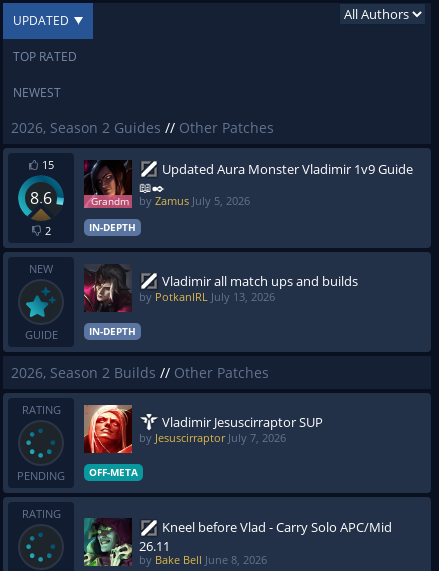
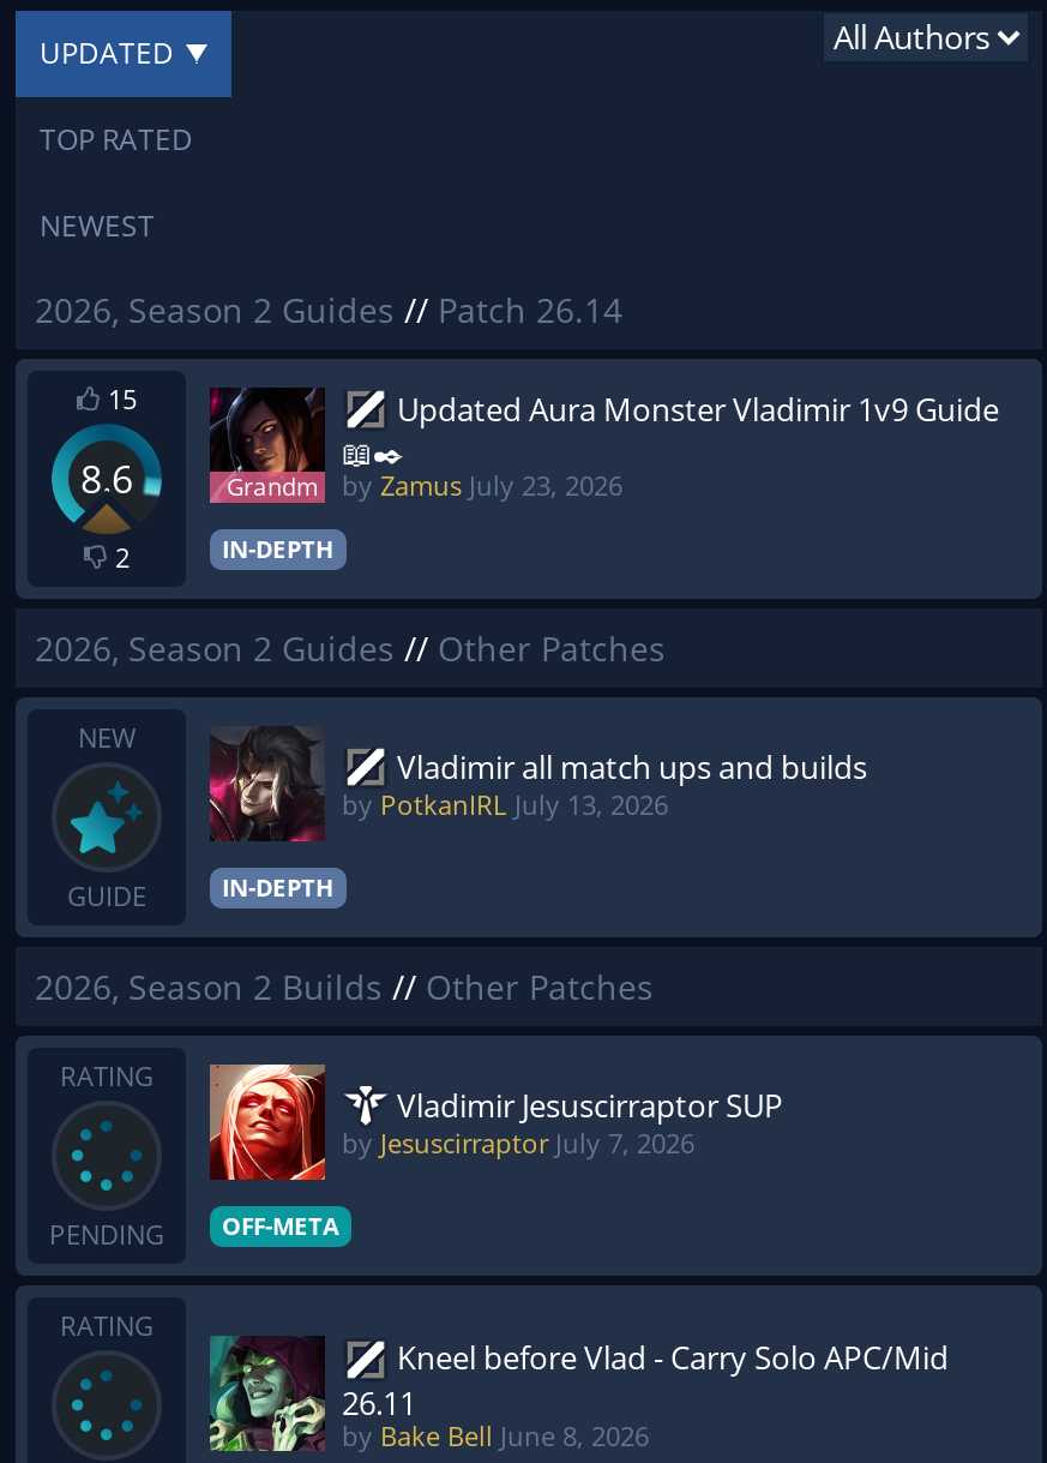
+ 2026, Season 2 Guides // Patch 26.14

moved down: 2026, Season 2 Guides // Other Patches

- by Zamus July 5, 2026
+ by Zamus July 23, 2026
